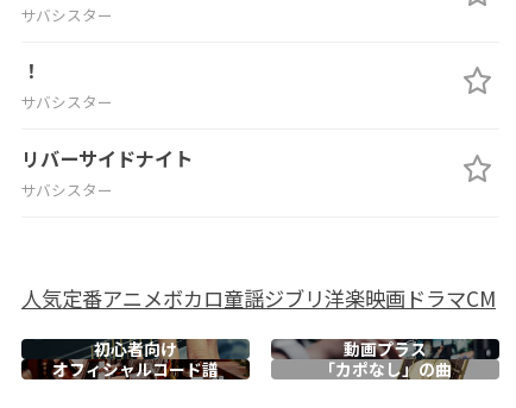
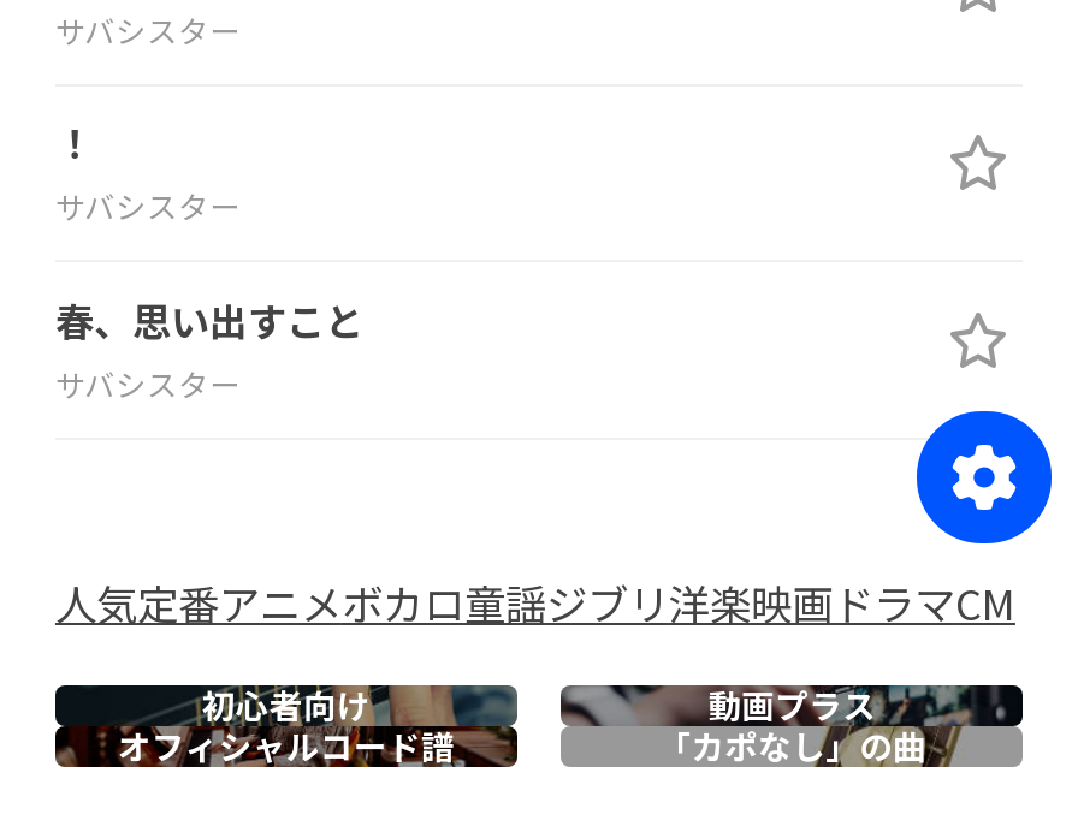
- リバーサイドナイト
+ 春、思い出すこと

+ [image]
